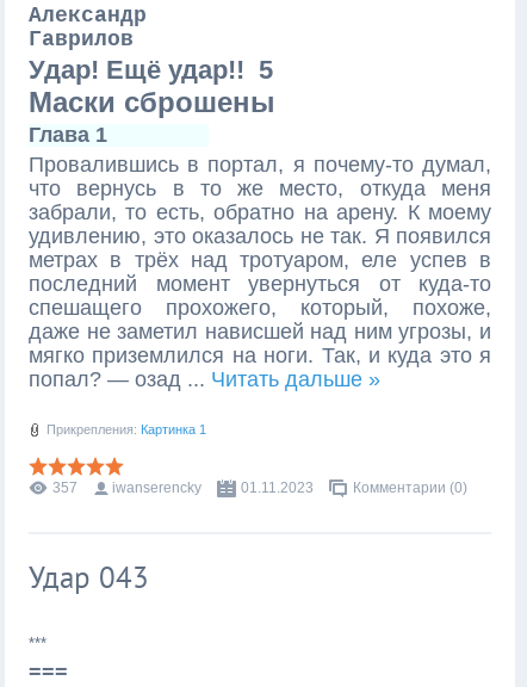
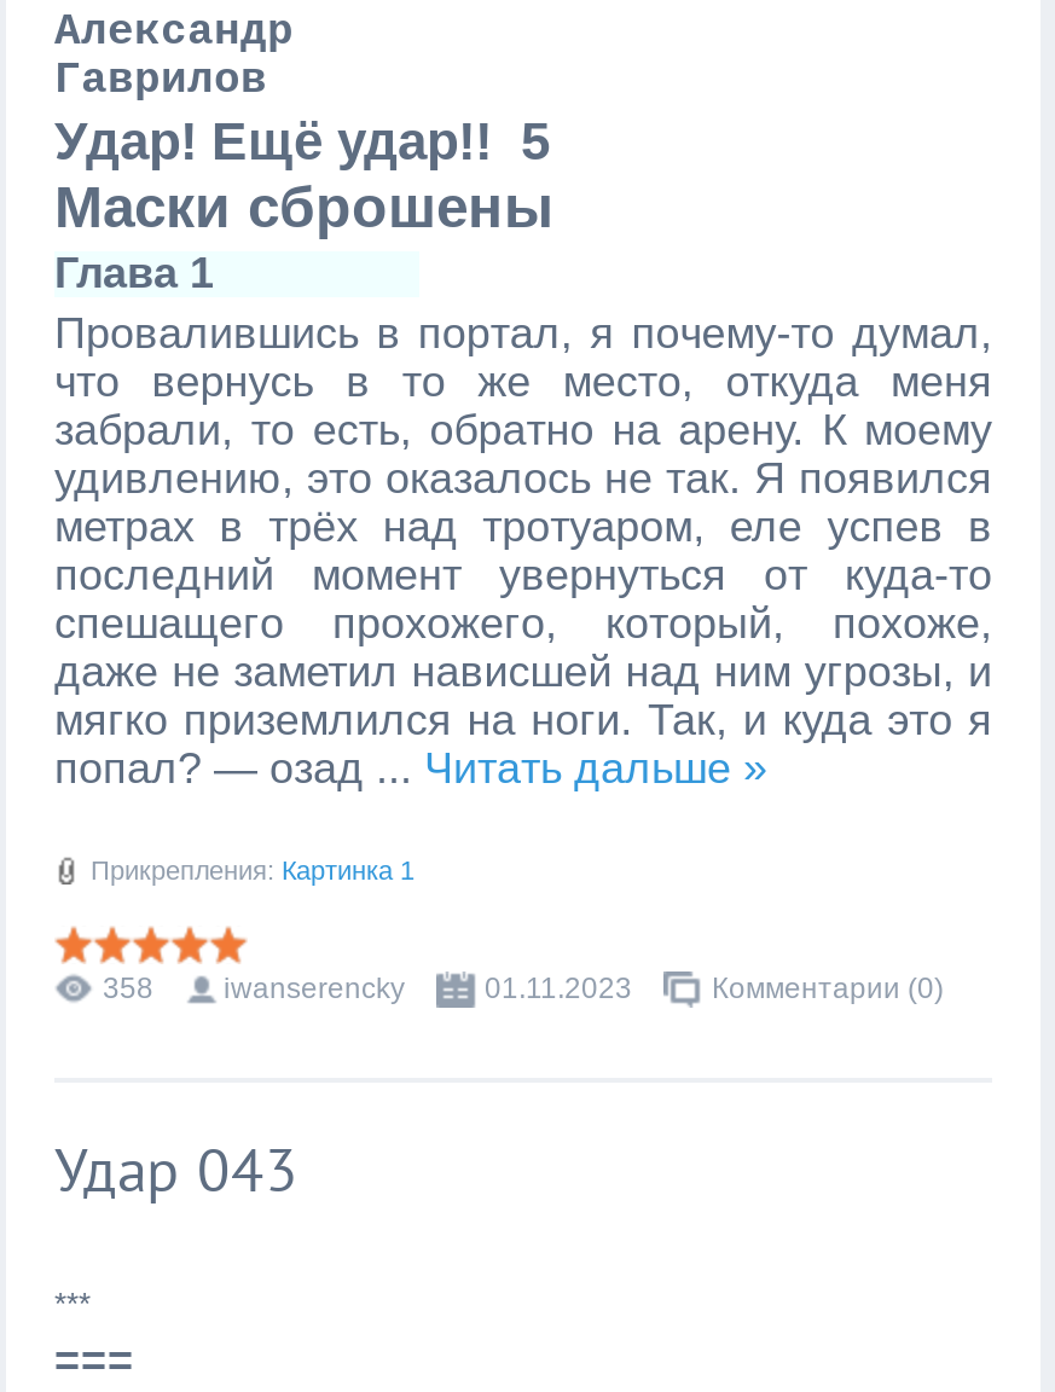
- 357
+ 358
